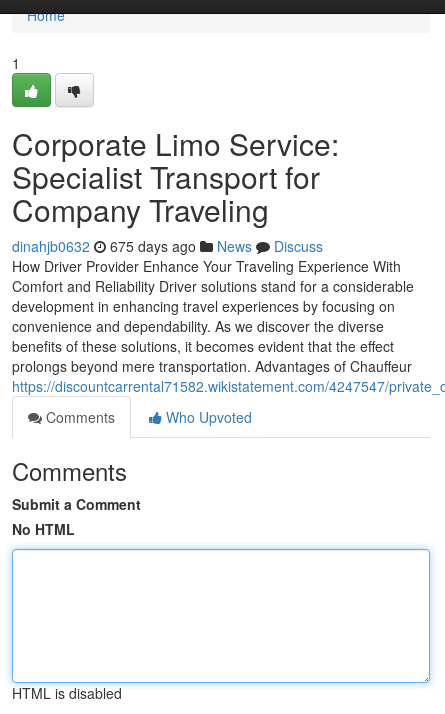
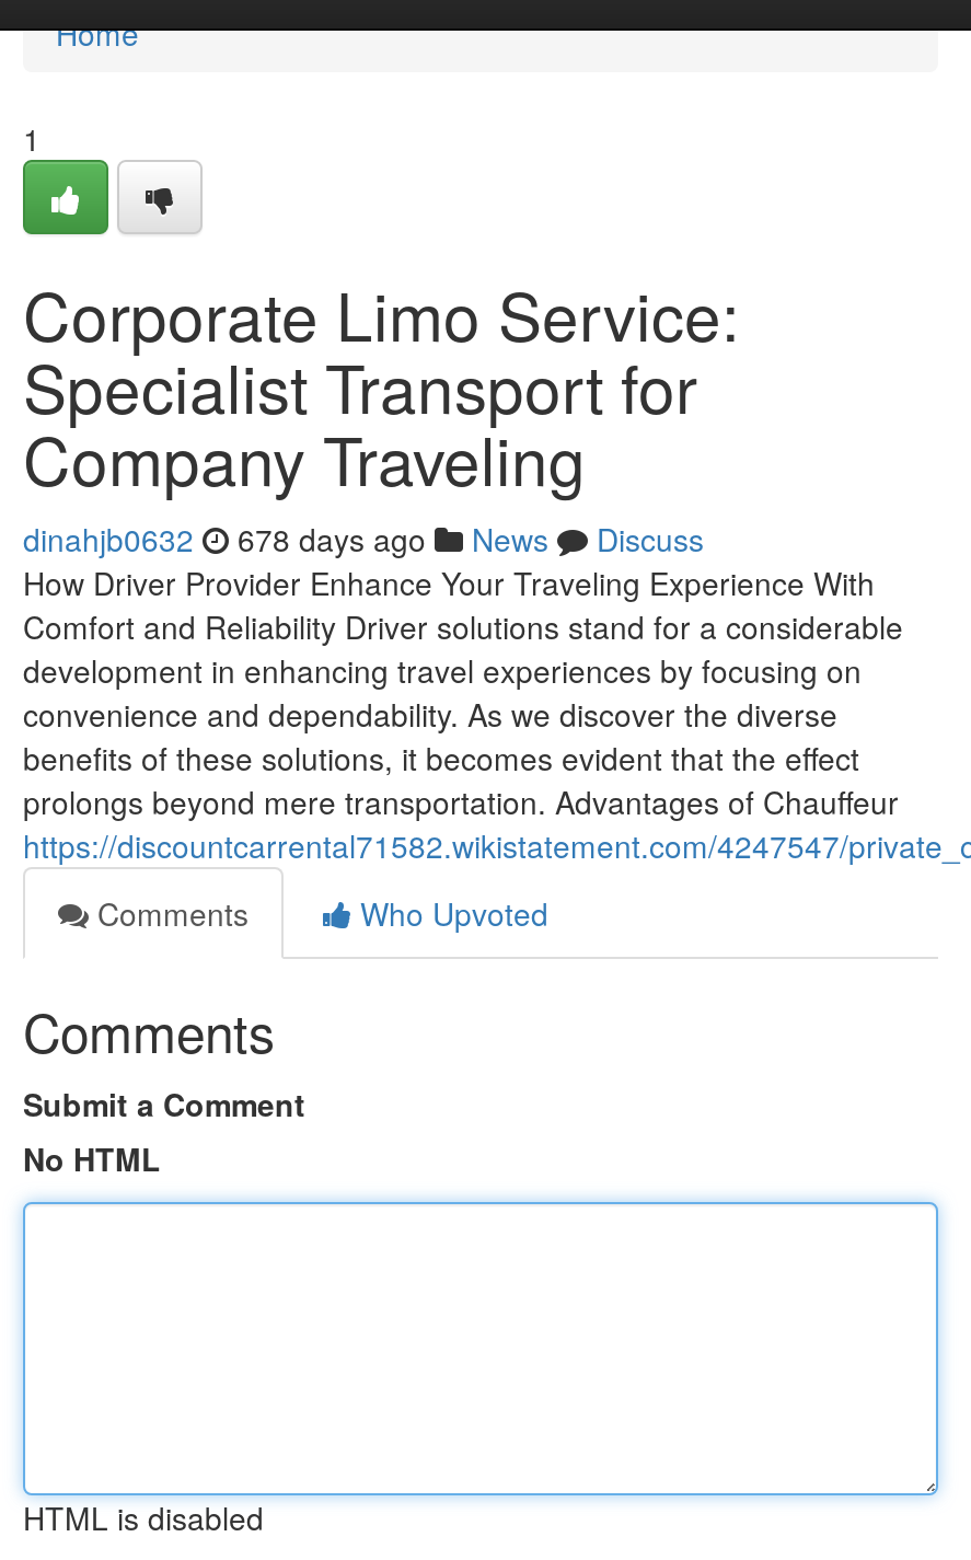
- dinahjb0632 675 days ago News Discuss
+ dinahjb0632 678 days ago News Discuss
